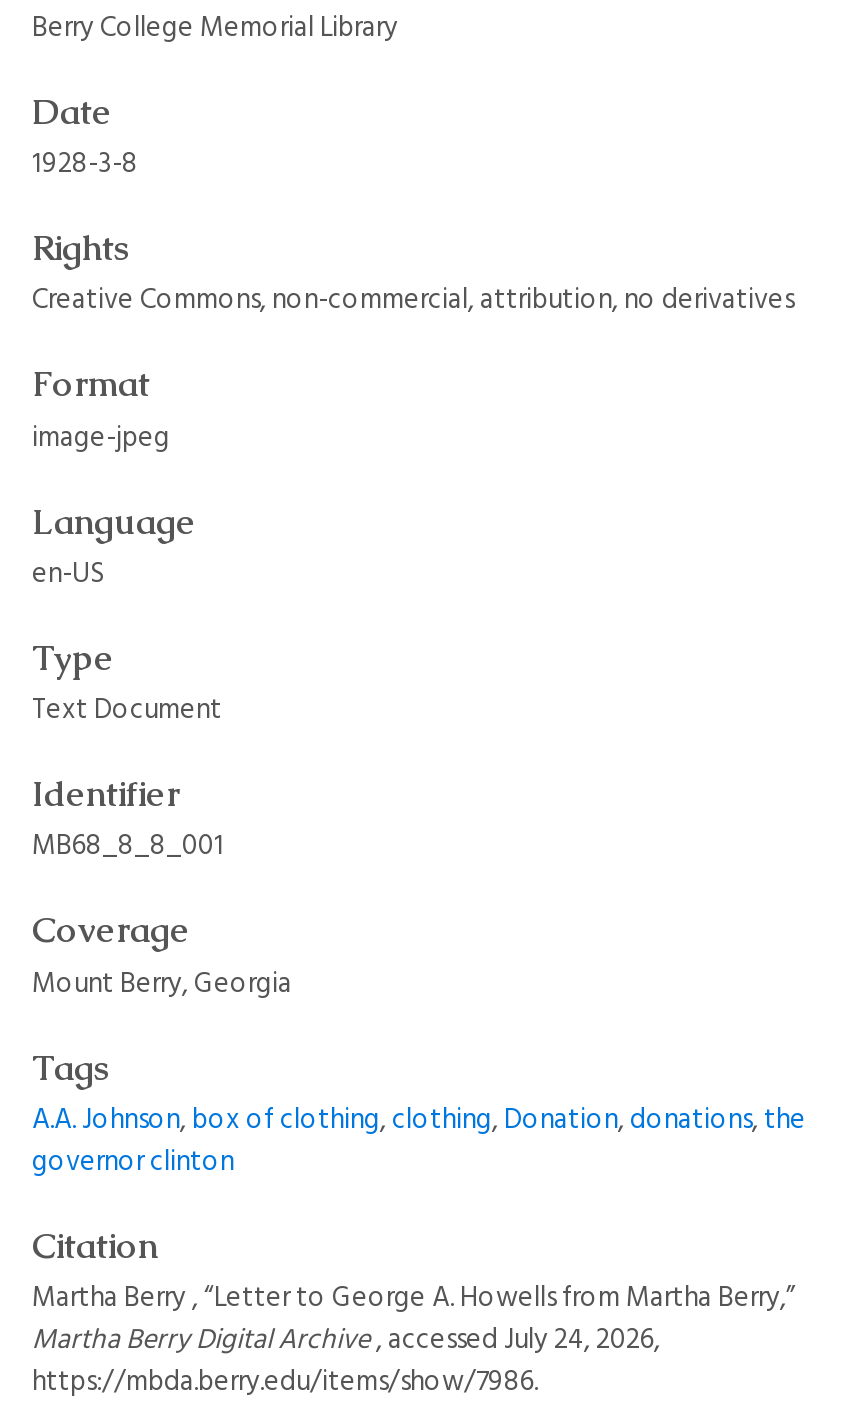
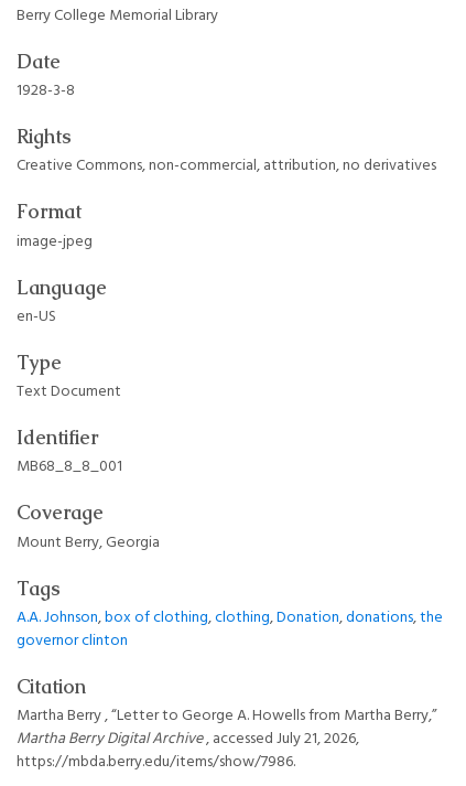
- Martha Berry Digital Archive, accessed July 24, 2026,
+ Martha Berry Digital Archive, accessed July 21, 2026,
